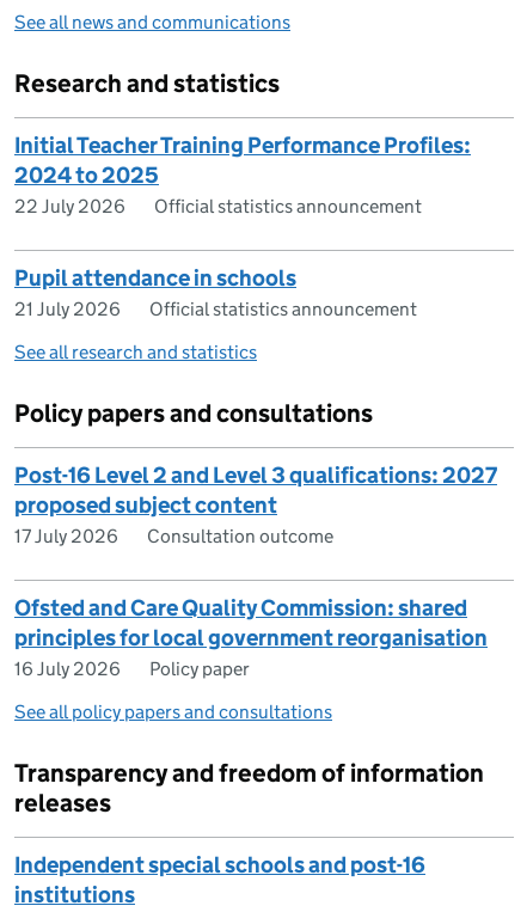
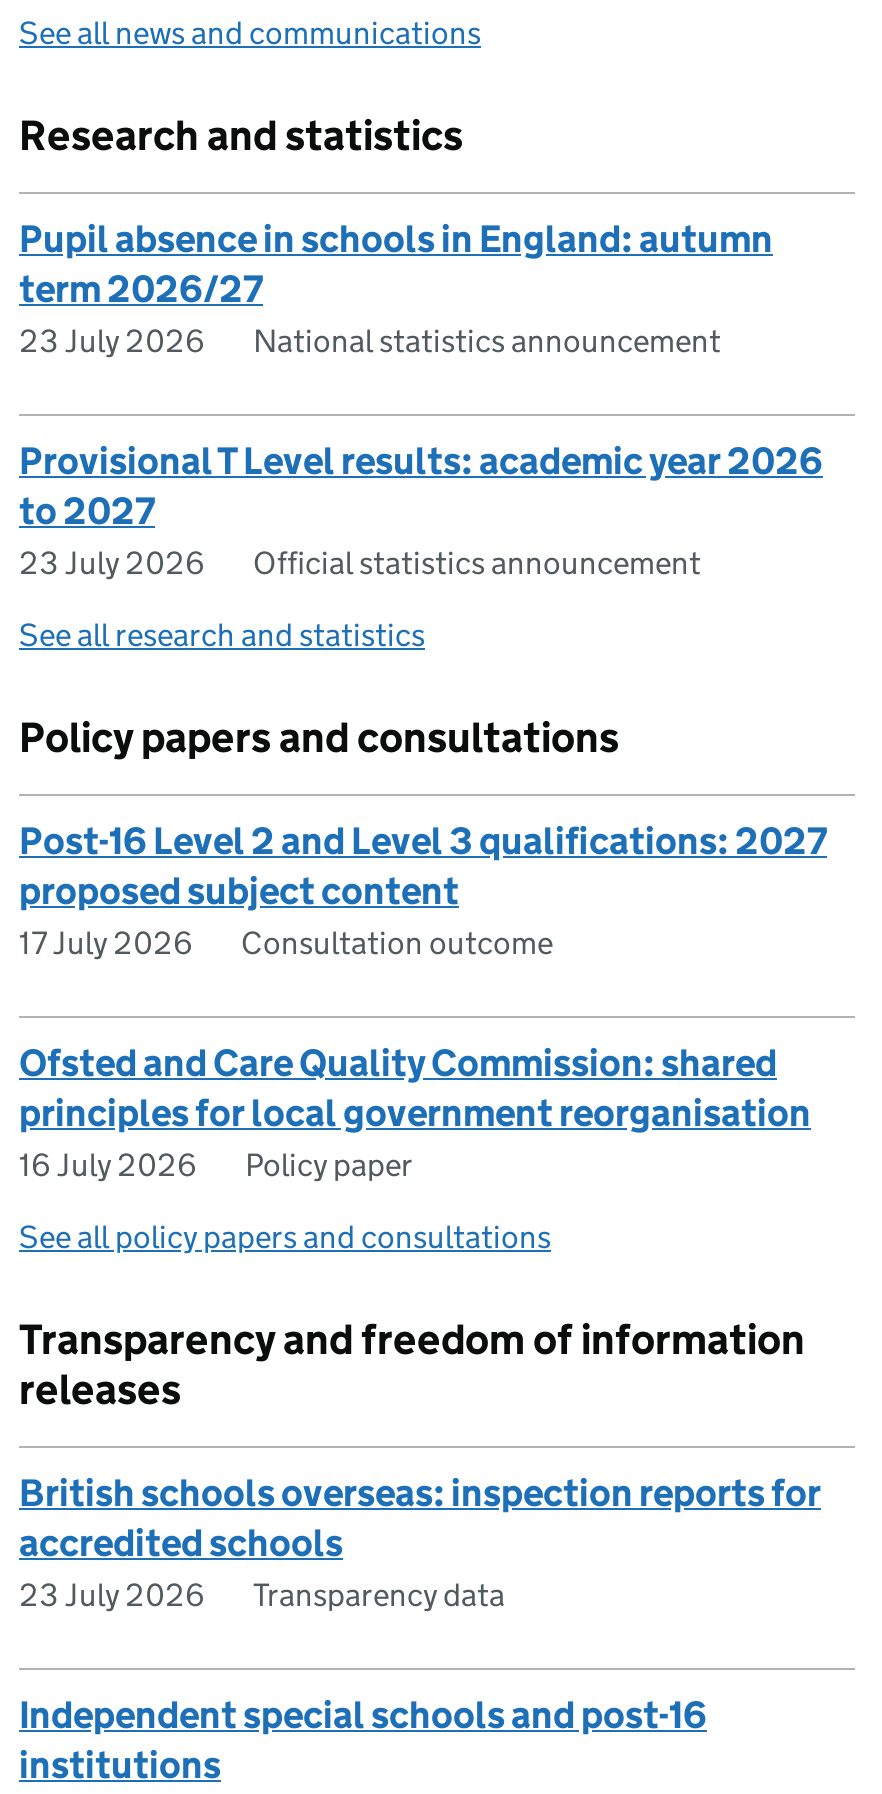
- Initial Teacher Training Performance Profiles:
- 2024 to 2025
- 22 July 2026
- Official statistics announcement
+ Pupil absence in schools in England: autumn
+ term 2026/27
+ 23 July 2026
+ National statistics announcement

- Pupil attendance in schools
- 21 July 2026
+ Provisional T Level results: academic year 2026
+ to 2027
+ 23 July 2026

+ British schools overseas: inspection reports for
+ accredited schools
+ 23 July 2026
+ Transparency data
